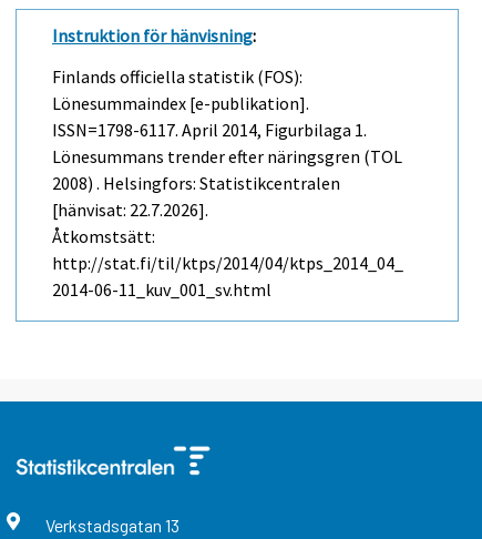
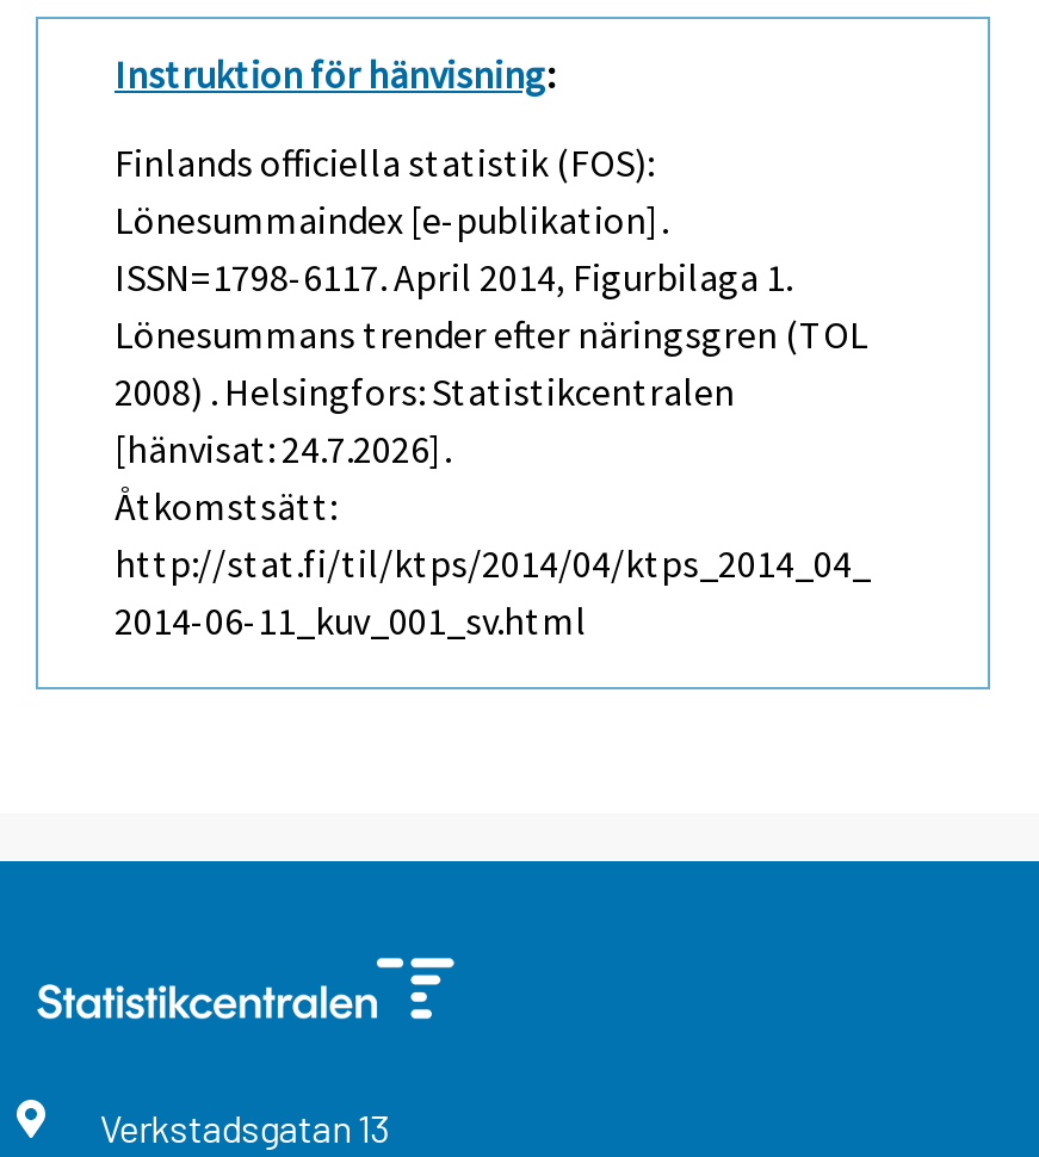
- [hänvisat: 22.7.2026].
+ [hänvisat: 24.7.2026].
